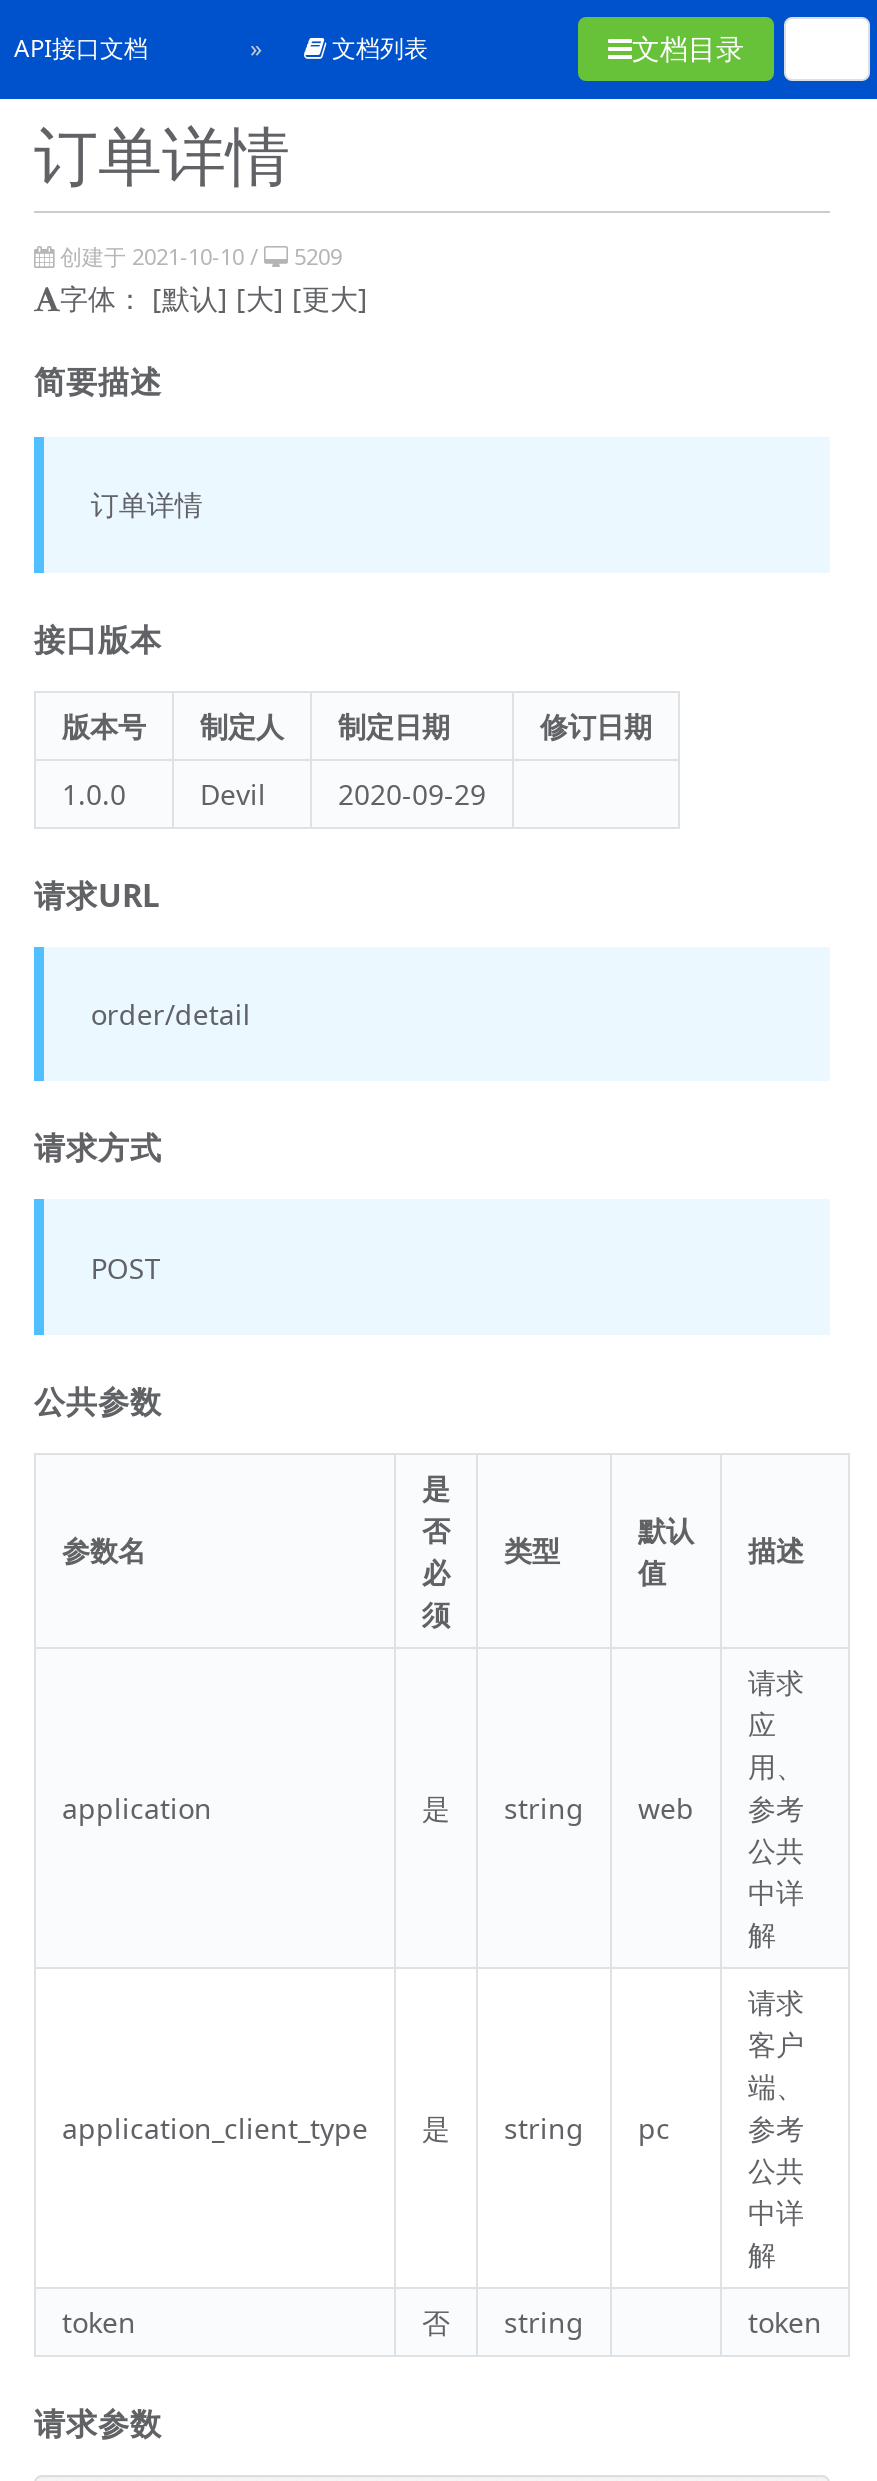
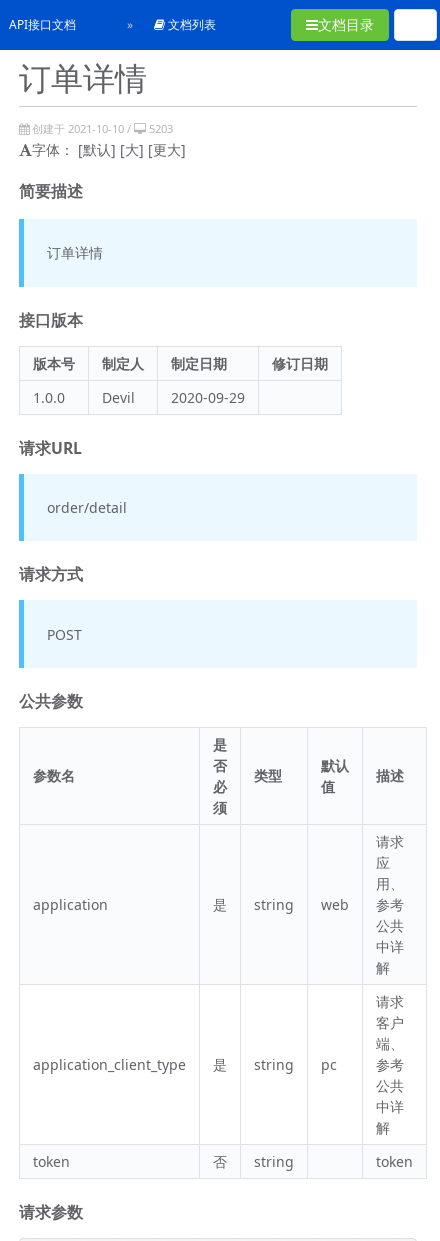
- 创建于 2021-10-10 / 5209
+ 创建于 2021-10-10 / 5203
